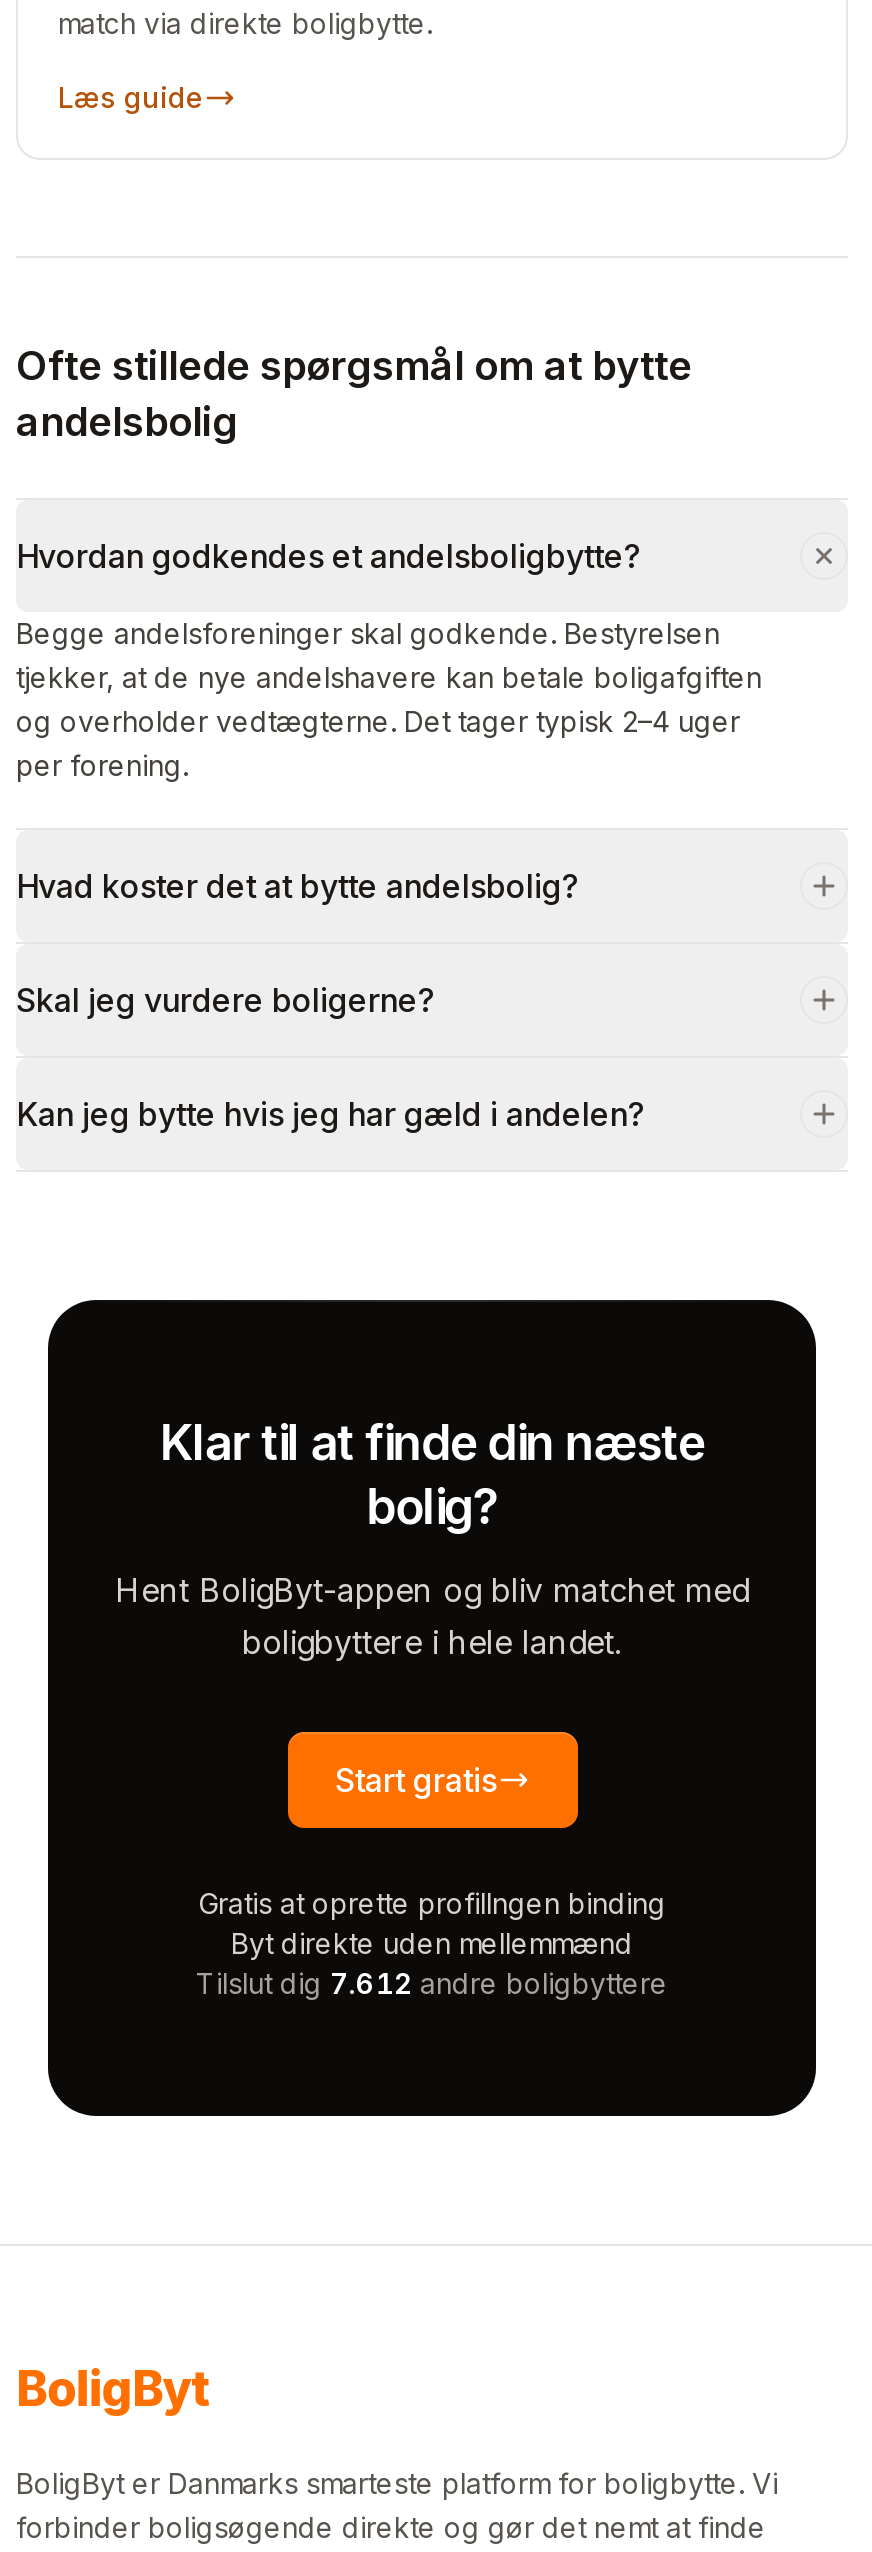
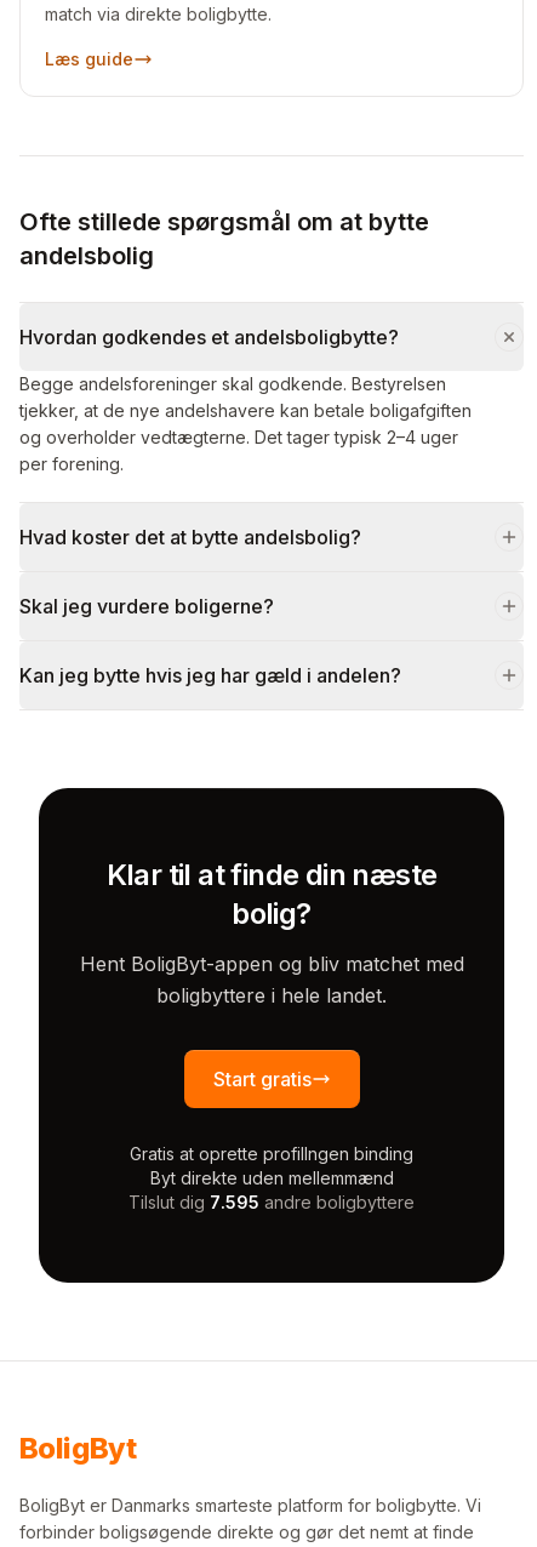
- Tilslut dig 7.612 andre boligbyttere
+ Tilslut dig 7.595 andre boligbyttere
